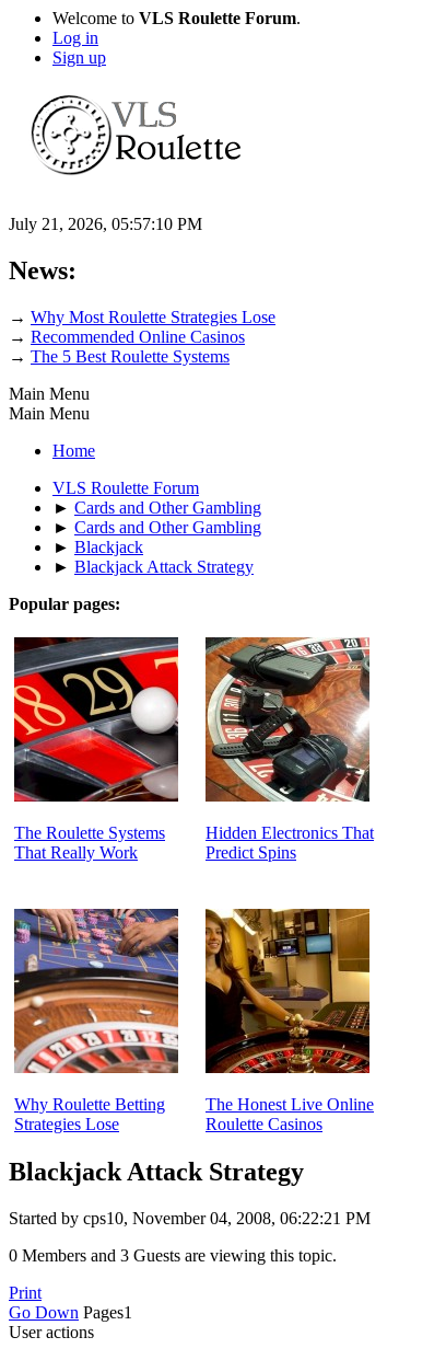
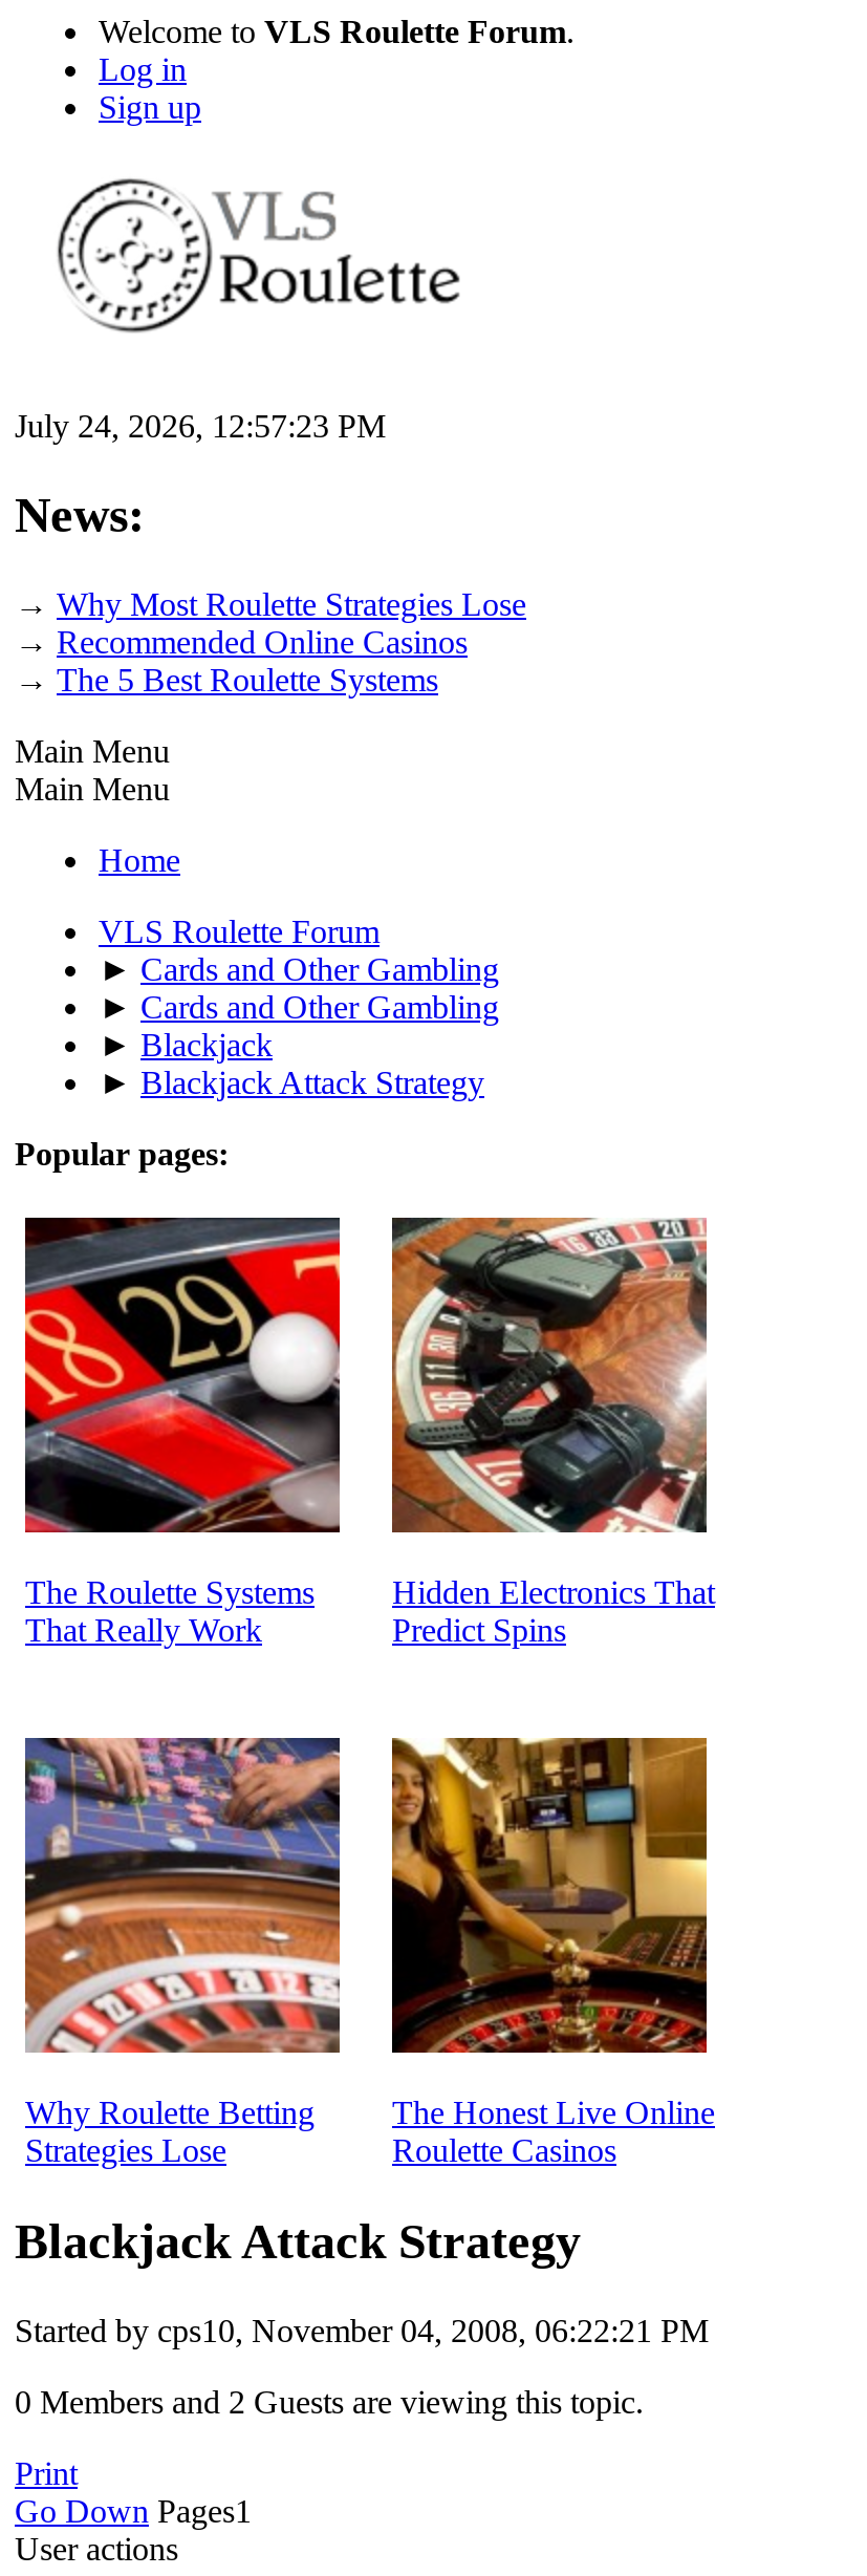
- July 21, 2026, 05:57:10 PM
+ July 24, 2026, 12:57:23 PM

- 0 Members and 3 Guests are viewing this topic.
+ 0 Members and 2 Guests are viewing this topic.
